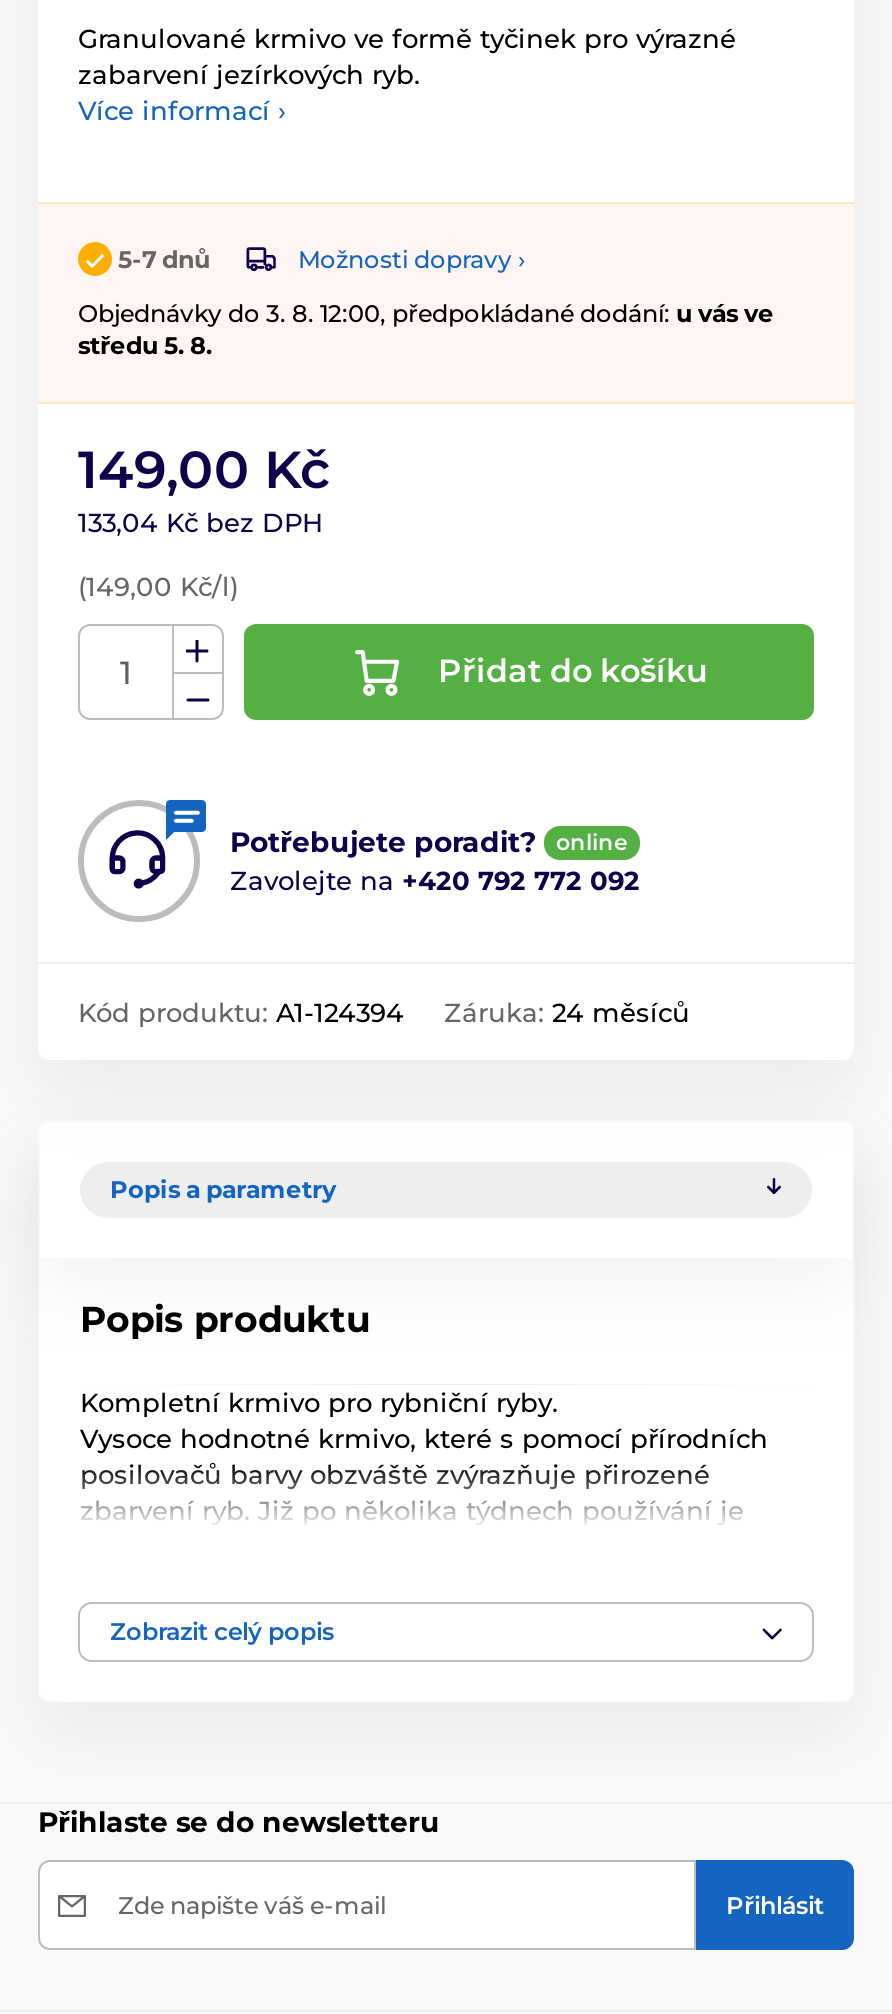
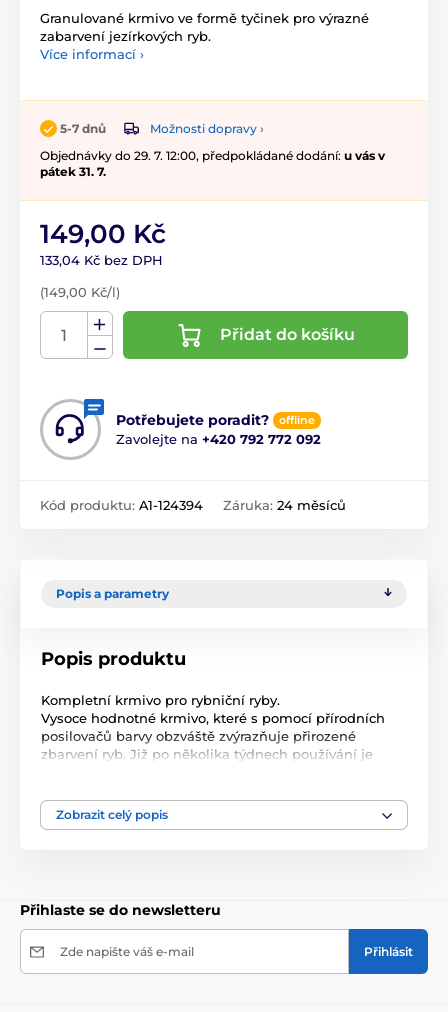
- Objednávky do 3. 8. 12:00, předpokládané dodání: u vás ve
- středu 5. 8.
+ Objednávky do 29. 7. 12:00, předpokládané dodání: u vás v
+ pátek 31. 7.

- online
+ offline
